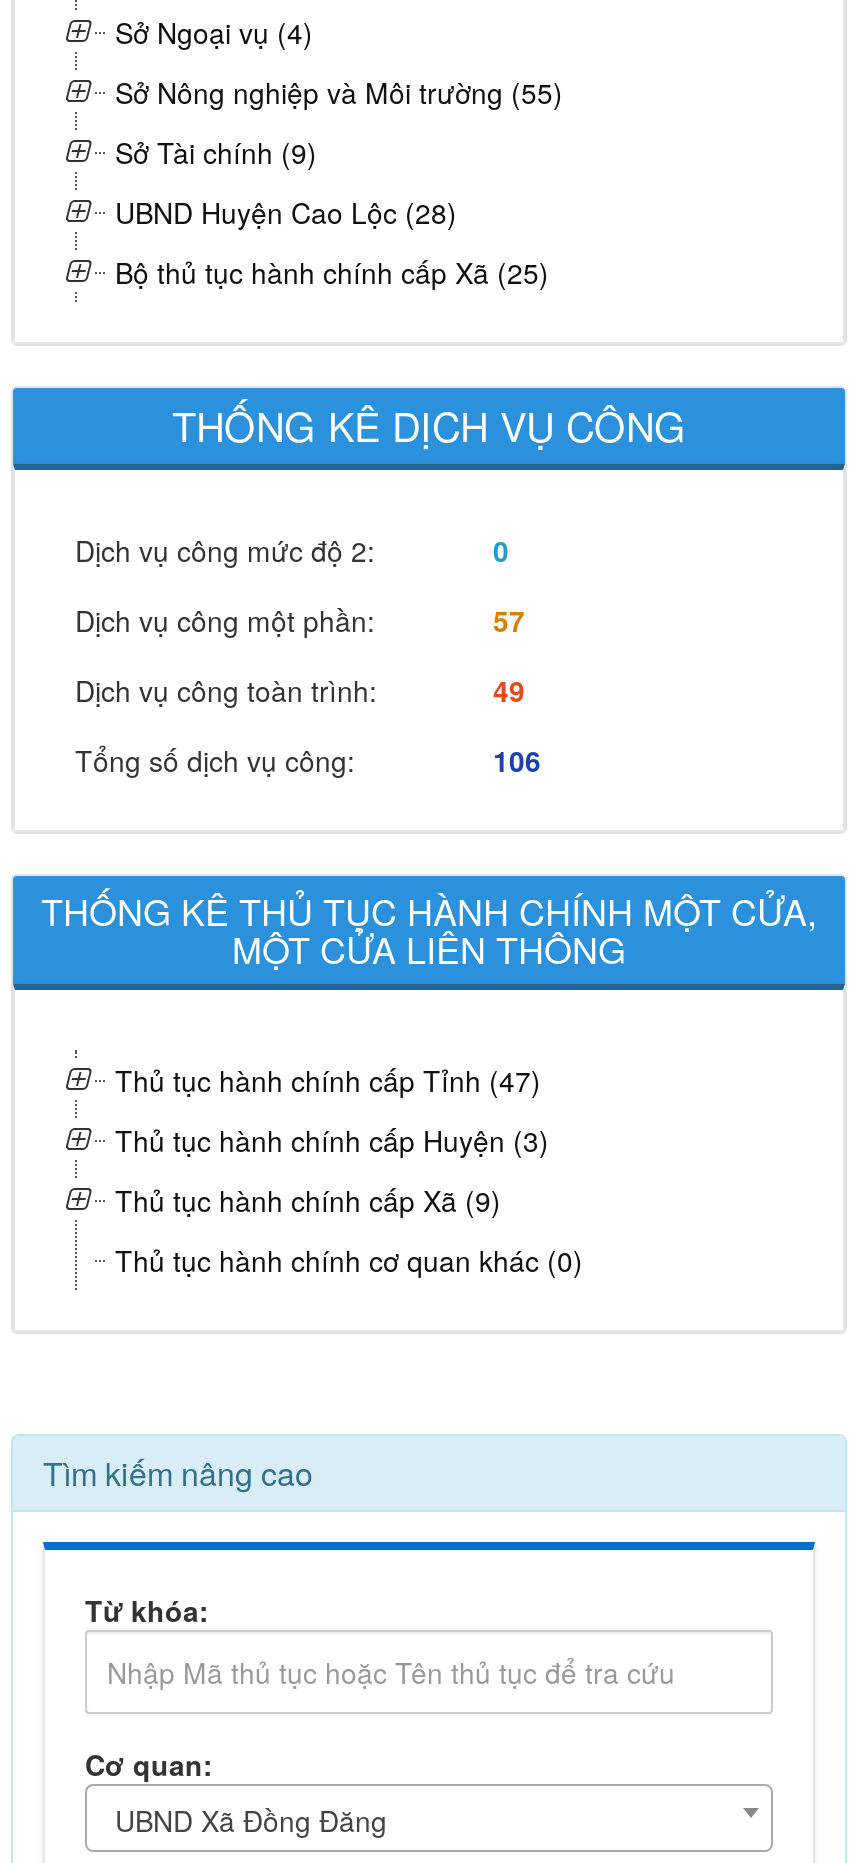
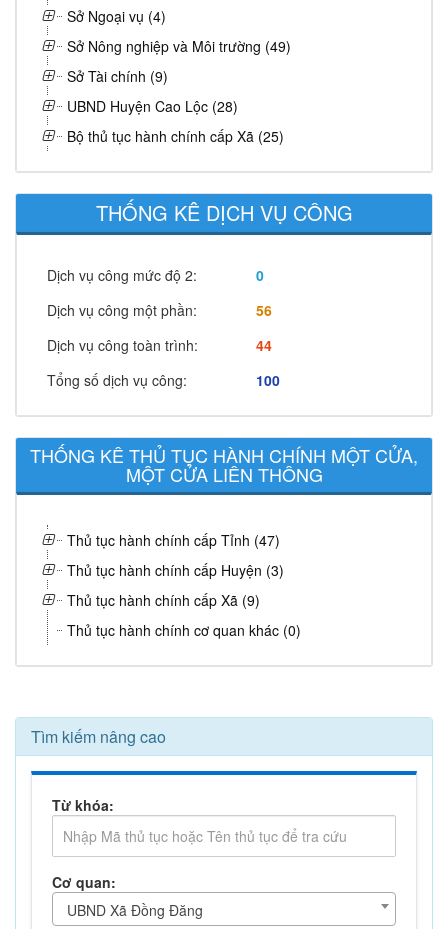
- Sở Nông nghiệp và Môi trường (55)
+ Sở Nông nghiệp và Môi trường (49)

- 57
+ 56

- 49
+ 44

- 106
+ 100
